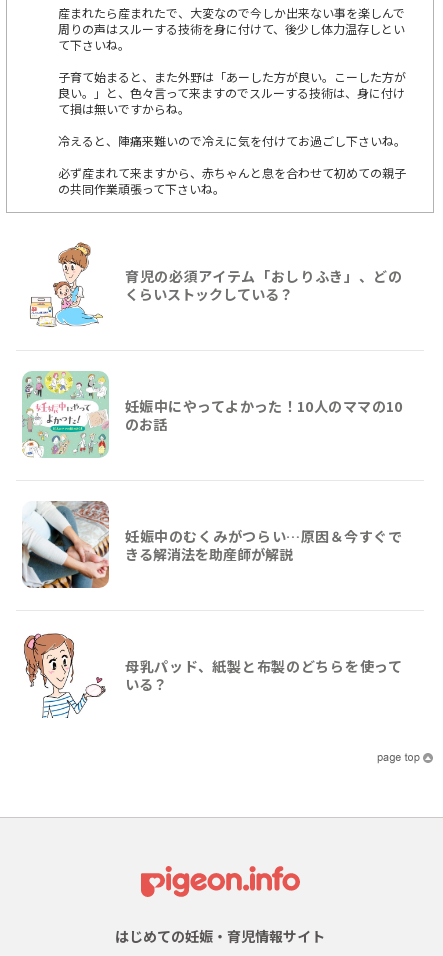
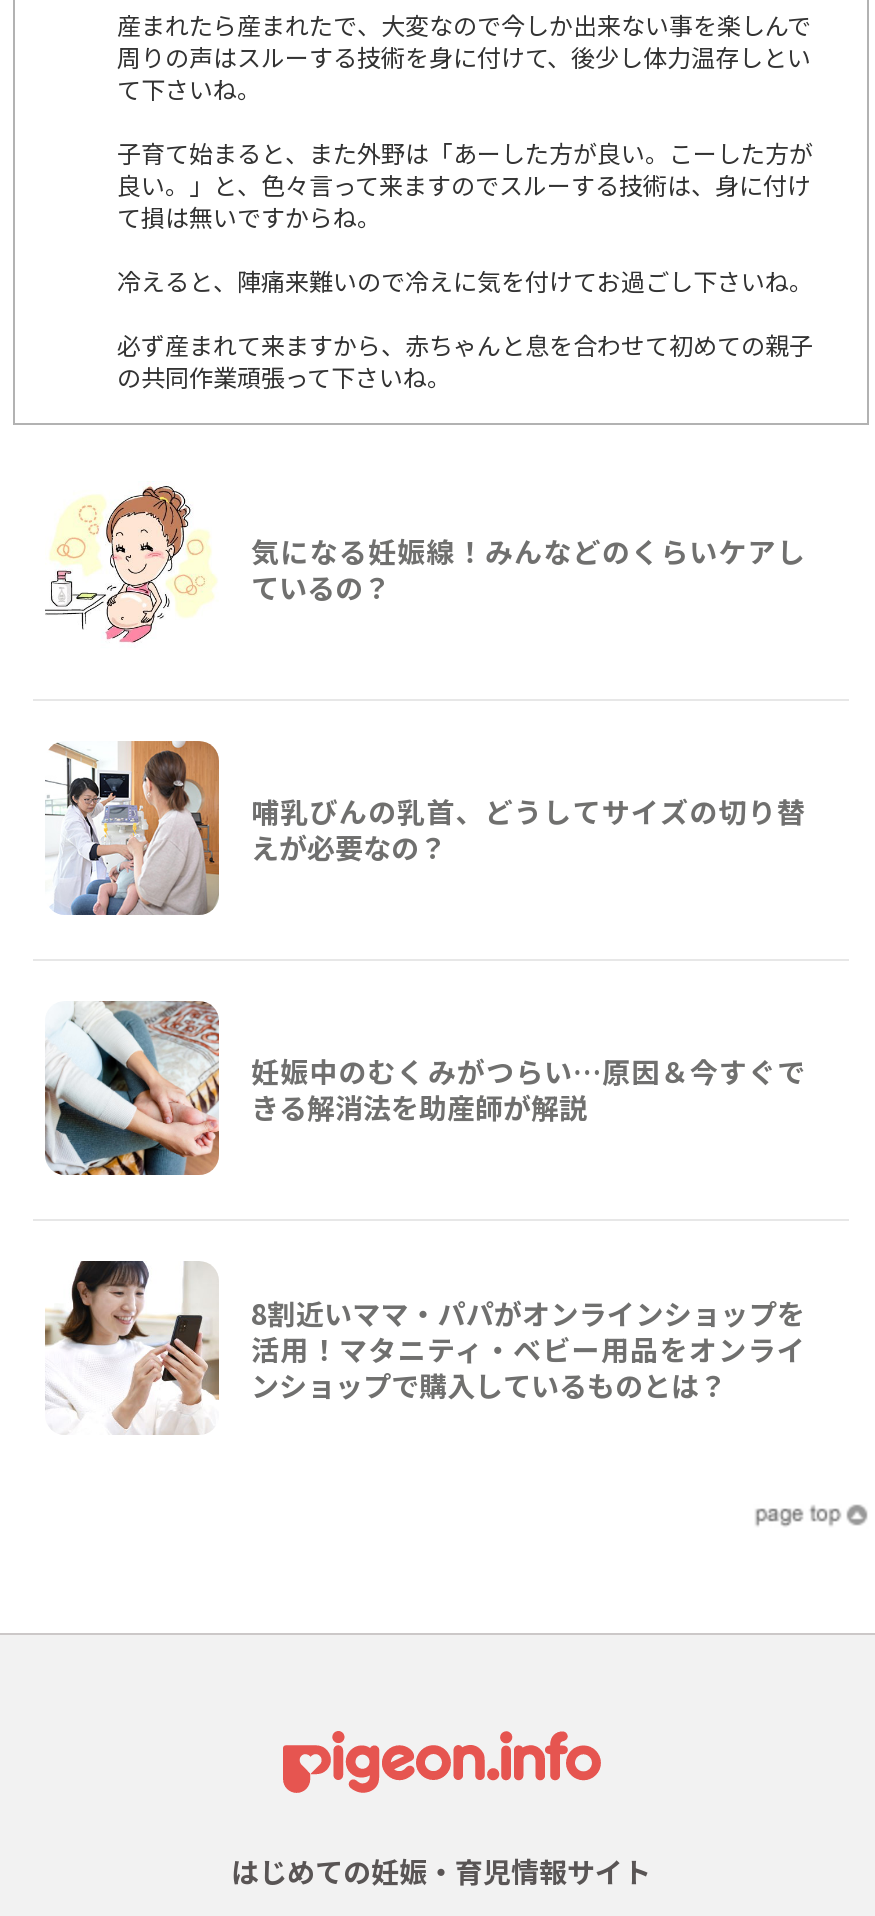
- [image]
- 育児の必須アイテム「おしりふき」、どの
- くらいストックしている？
+ [image]
+ 気になる妊娠線！みんなどのくらいケアし
+ ているの？

- [image]
- 妊娠中にやってよかった！10人のママの10
- のお話
+ [image]
+ 哺乳びんの乳首、どうしてサイズの切り替
+ えが必要なの？

- [image]
- 母乳パッド、紙製と布製のどちらを使って
- いる？
+ [image]
+ 8割近いママ・パパがオンラインショップを
+ 活用！マタニティ・ベビー用品をオンライ
+ ンショップで購入しているものとは？
